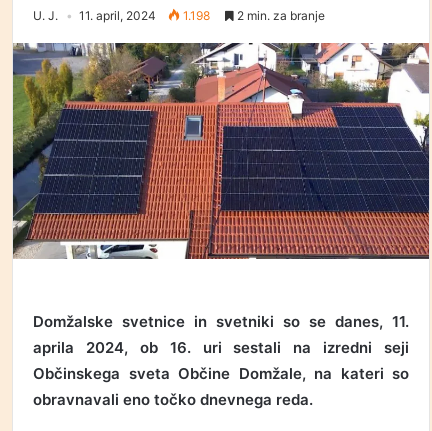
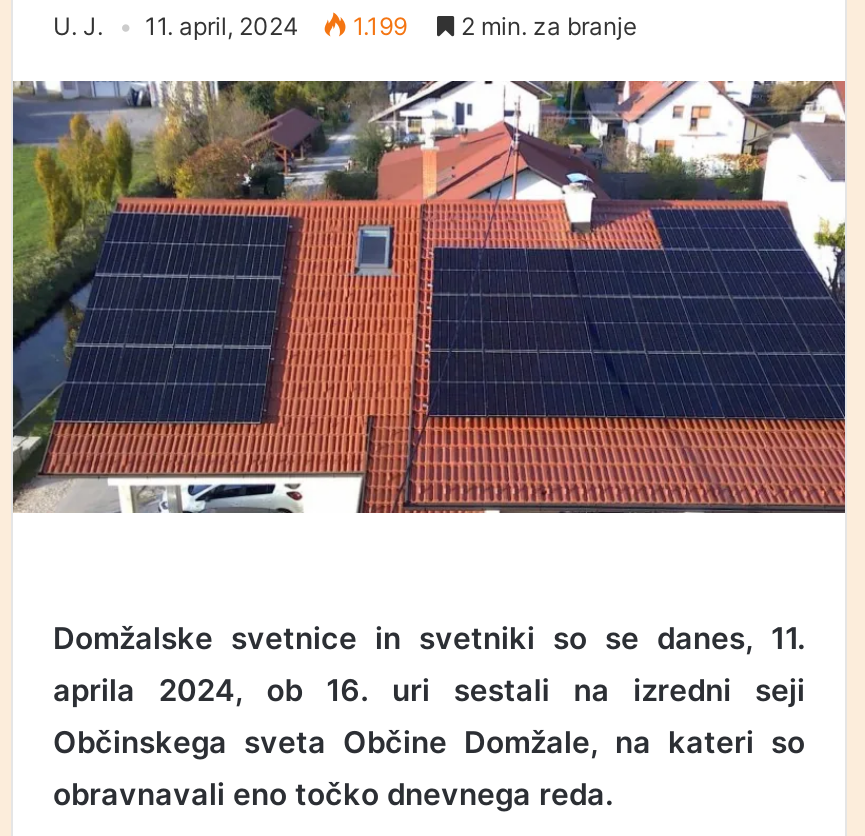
- U. J. 11. april, 2024 1.198 2 min. za branje
+ U. J. 11. april, 2024 1.199 2 min. za branje
